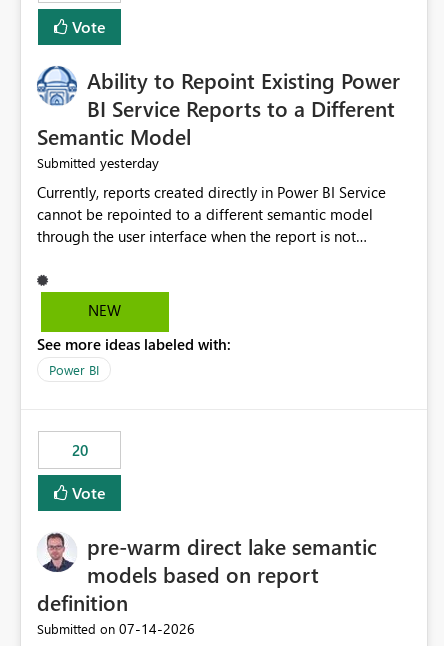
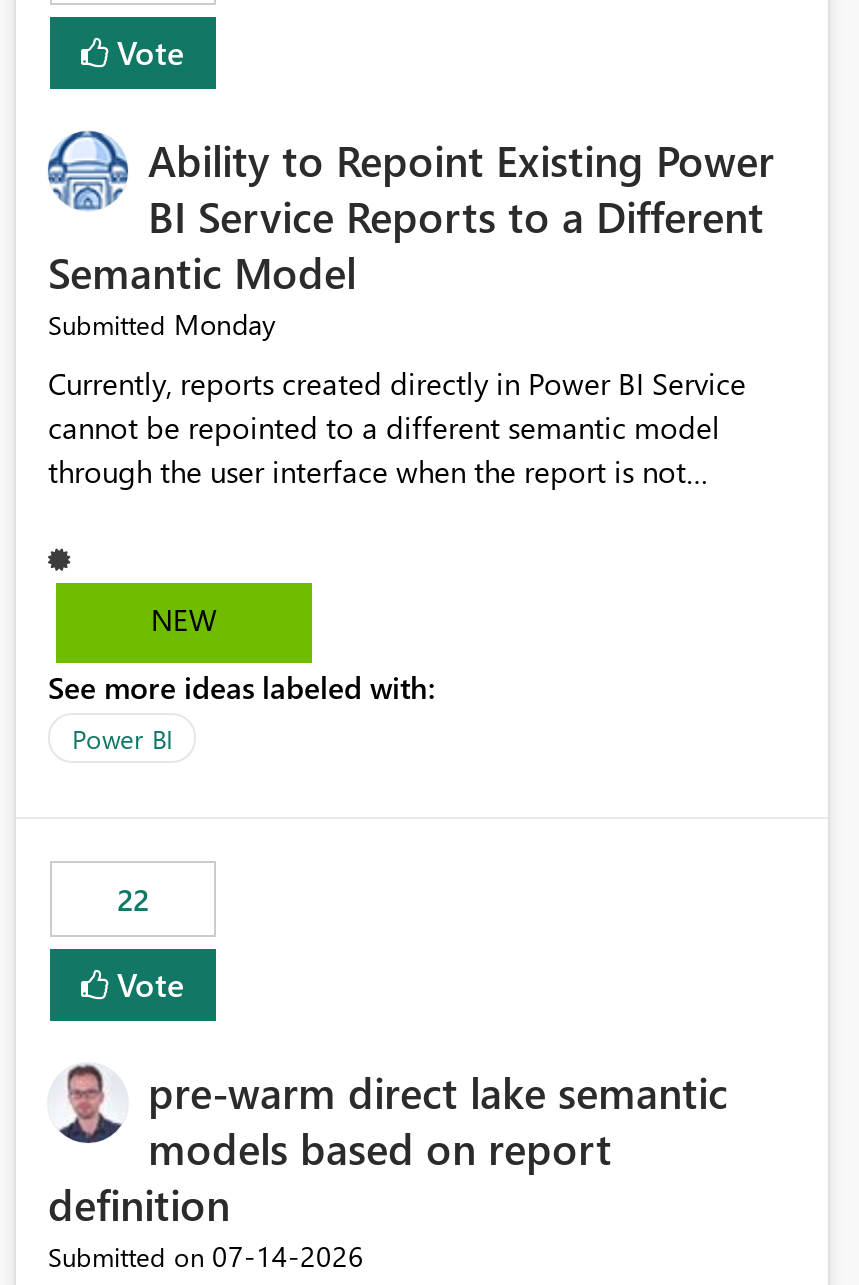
- Submitted yesterday
+ Submitted Monday

- 20
+ 22
